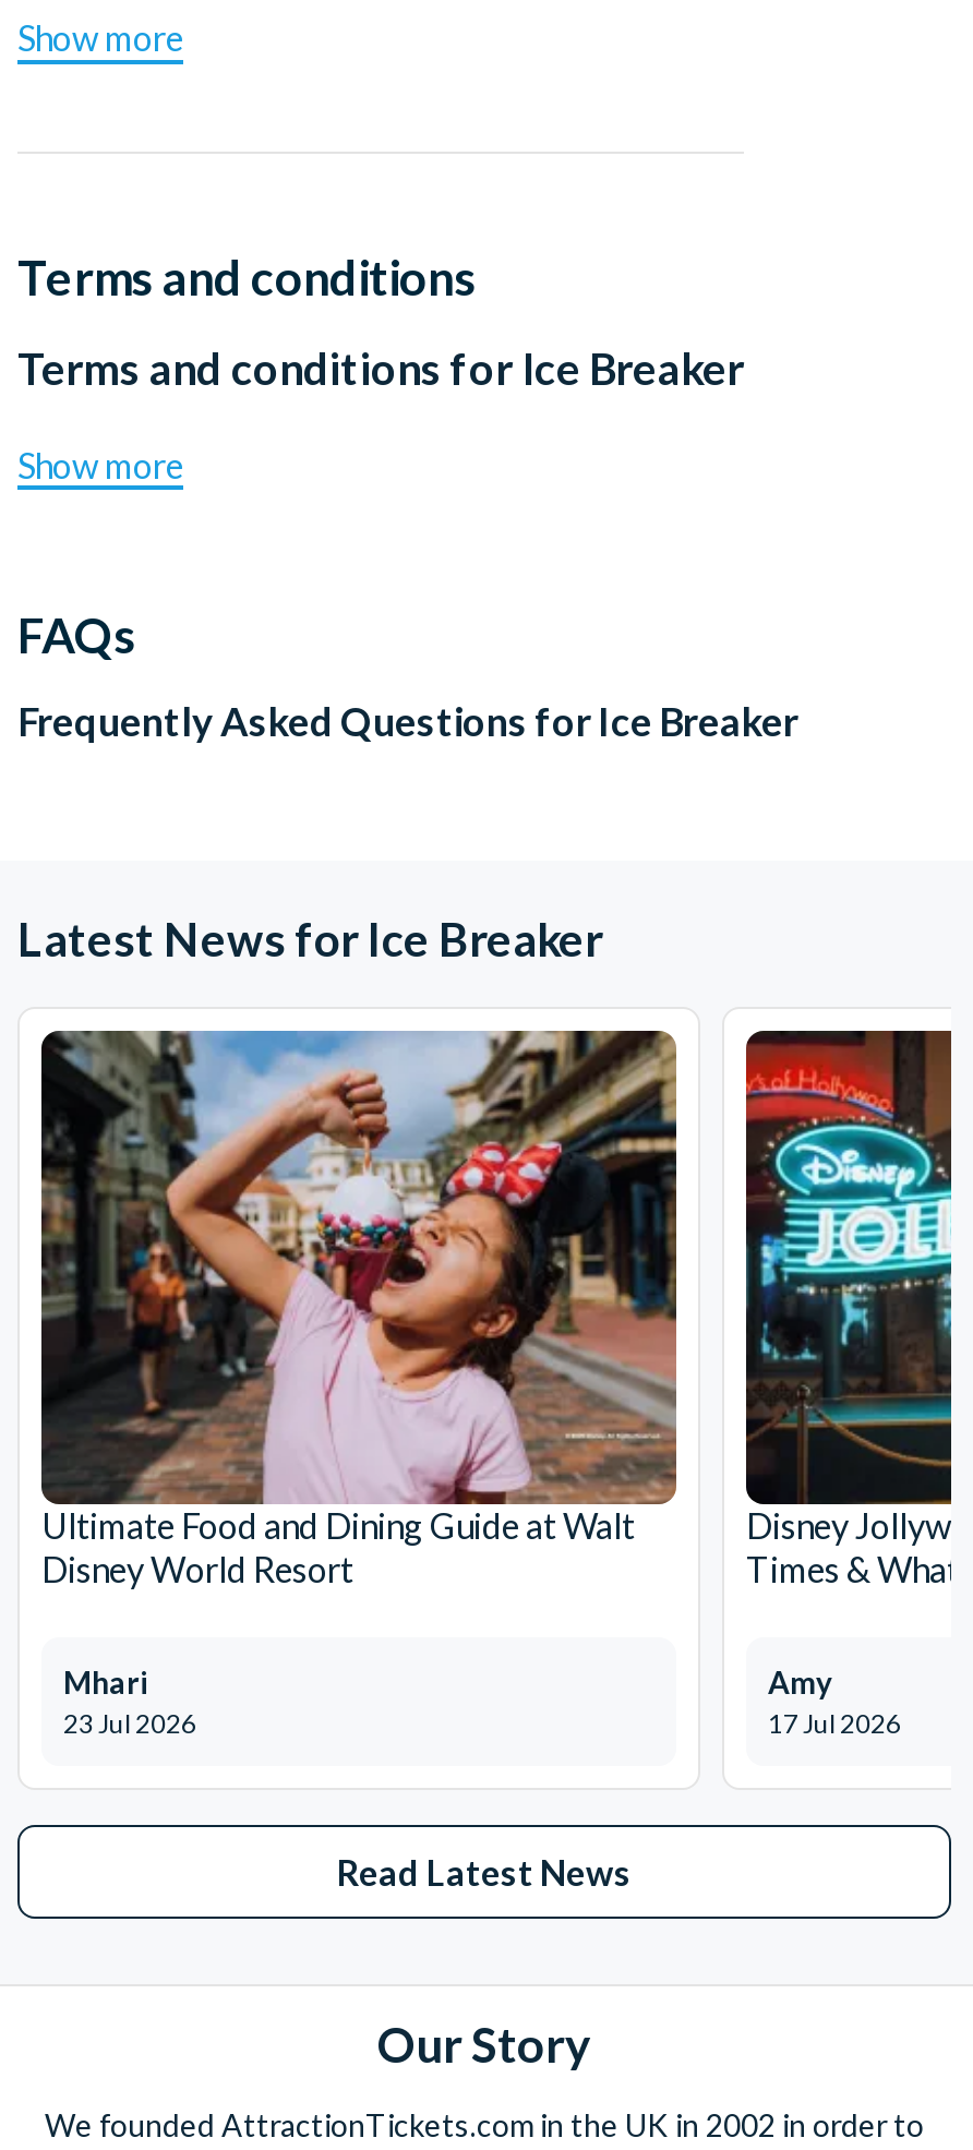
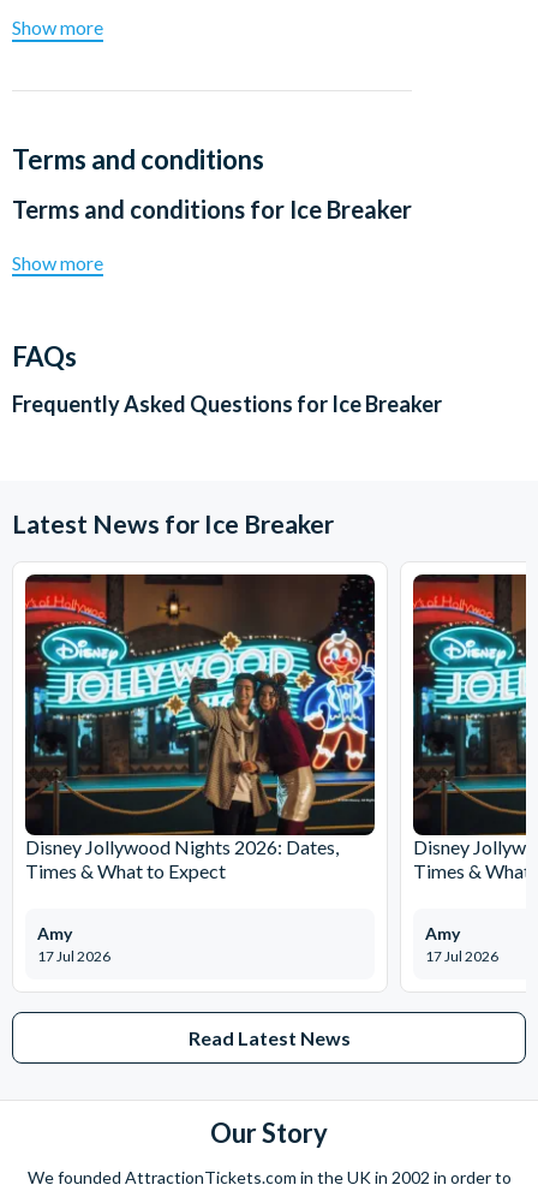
- [image]
- Ultimate Food and Dining Guide at Walt
- Disney World Resort
+ [image]
+ Disney Jollywood Nights 2026: Dates,
+ Times & What to Expect

- Mhari
+ Amy

- 23 Jul 2026
+ 17 Jul 2026
